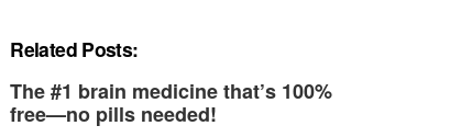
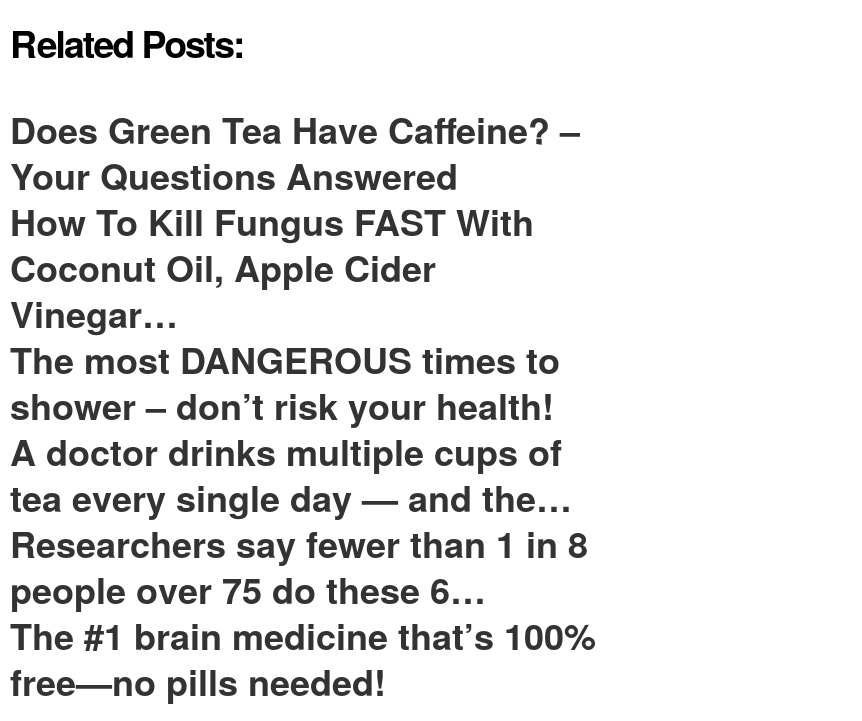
+ Does Green Tea Have Caffeine? –
+ Your Questions Answered
+ How To Kill Fungus FAST With
+ Coconut Oil, Apple Cider
+ Vinegar…
+ The most DANGEROUS times to
+ shower – don’t risk your health!
+ A doctor drinks multiple cups of
+ tea every single day — and the…
+ Researchers say fewer than 1 in 8
+ people over 75 do these 6…
